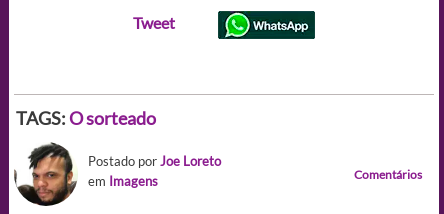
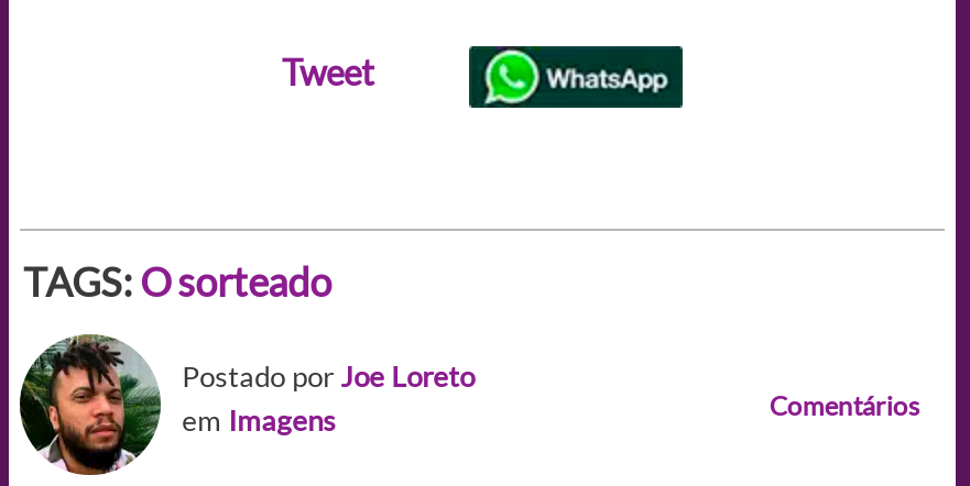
- [image]
+ [image]
